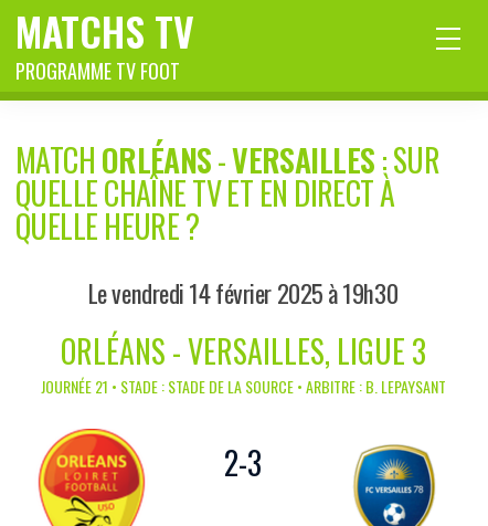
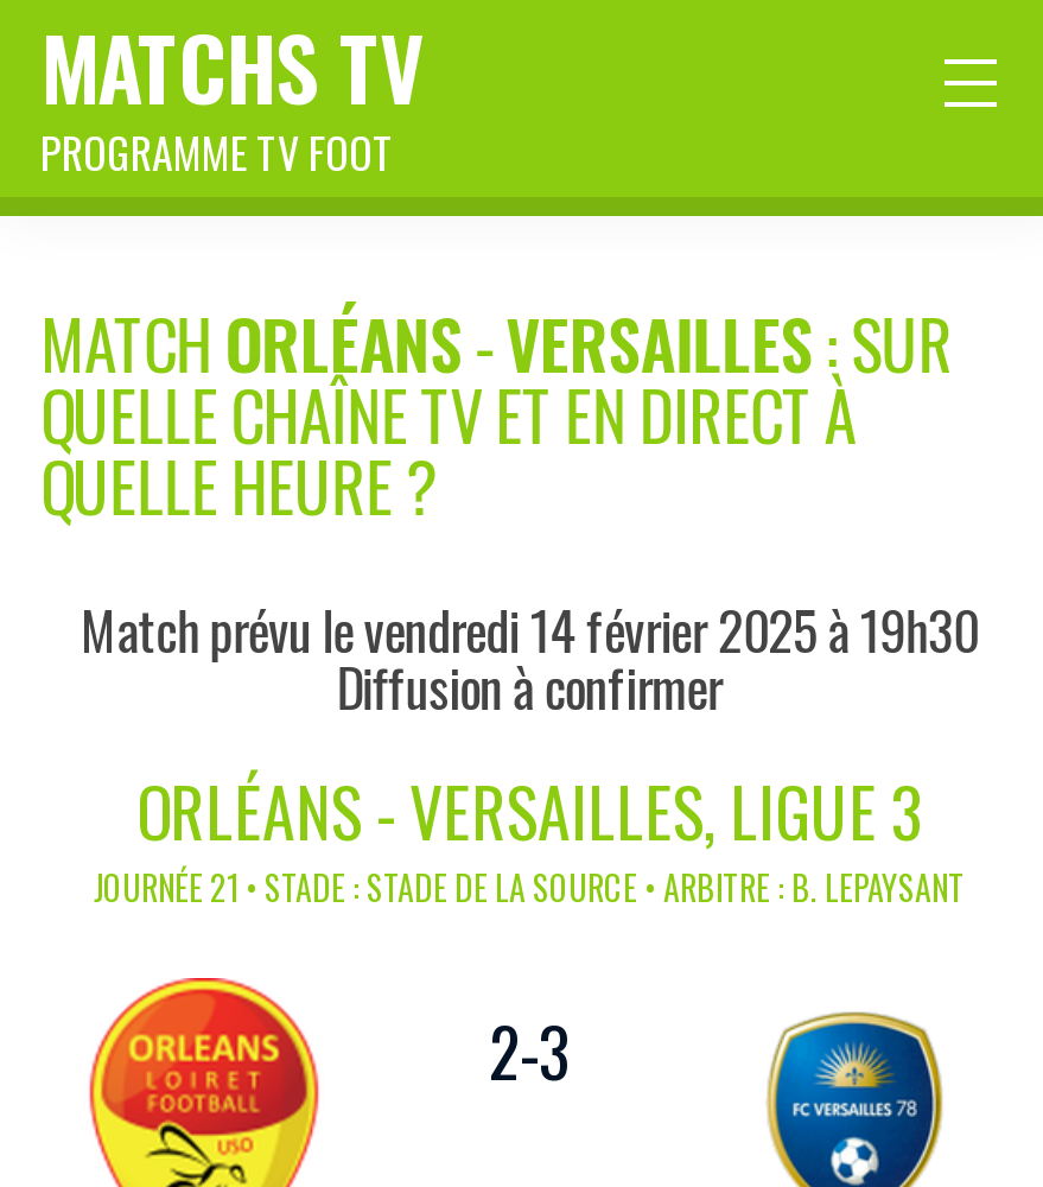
- Le vendredi 14 février 2025 à 19h30
+ Match prévu le vendredi 14 février 2025 à 19h30
+ Diffusion à confirmer
